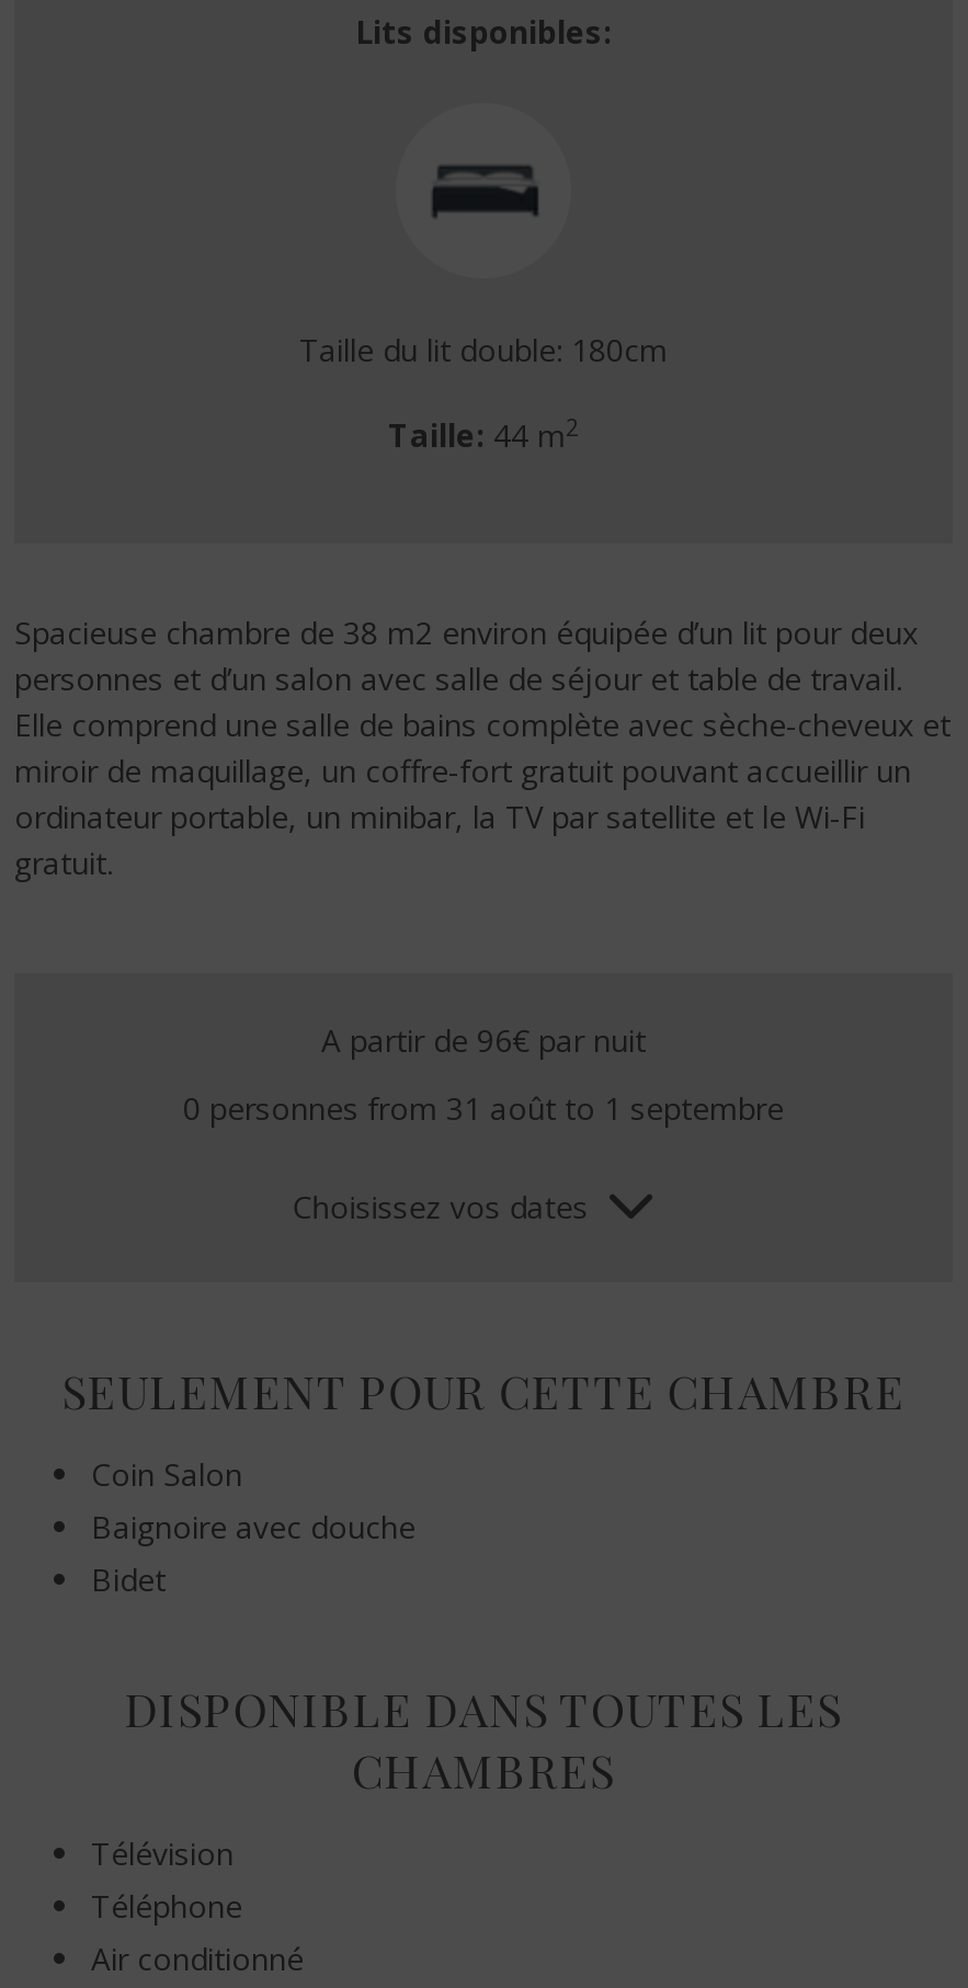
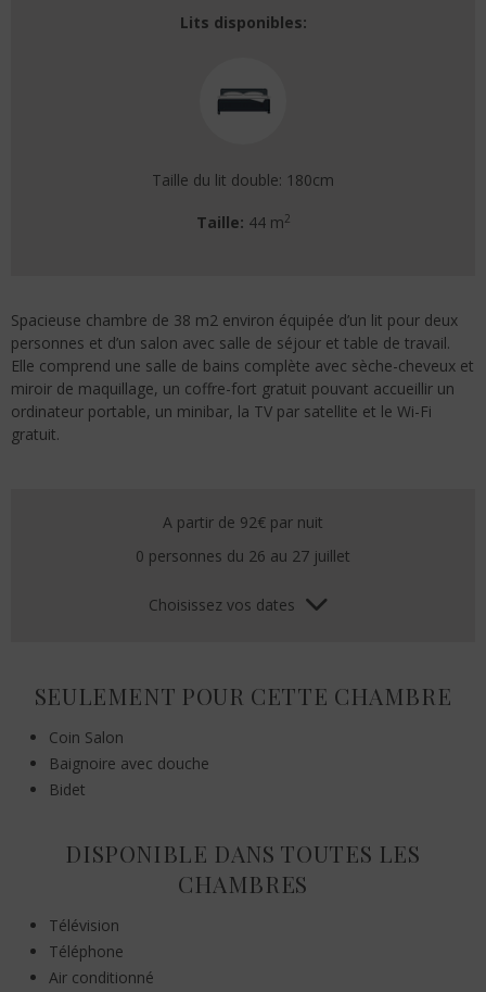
- A partir de 96€par nuit
+ A partir de 92€par nuit

- 0 personnes from 31 août to 1 septembre
+ 0 personnes du 26 au 27 juillet
